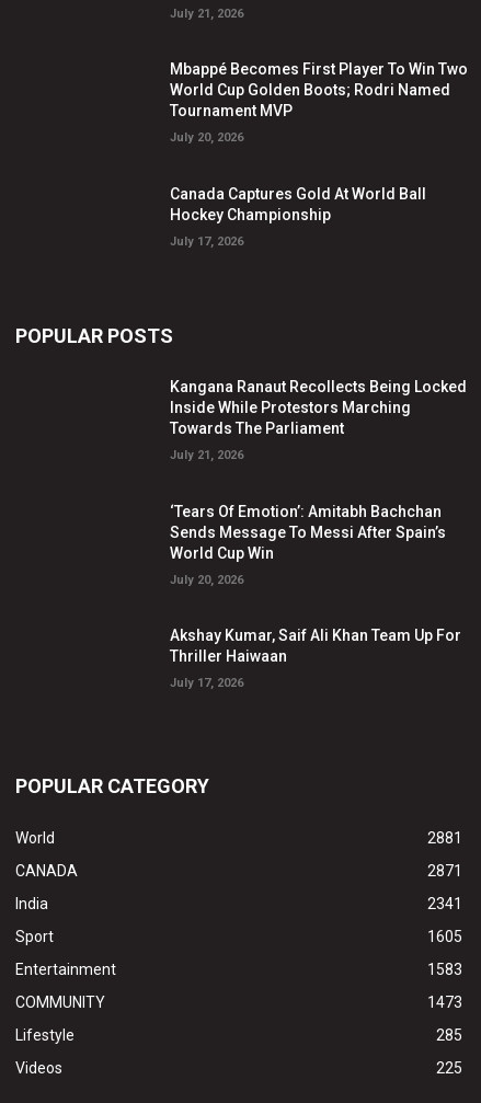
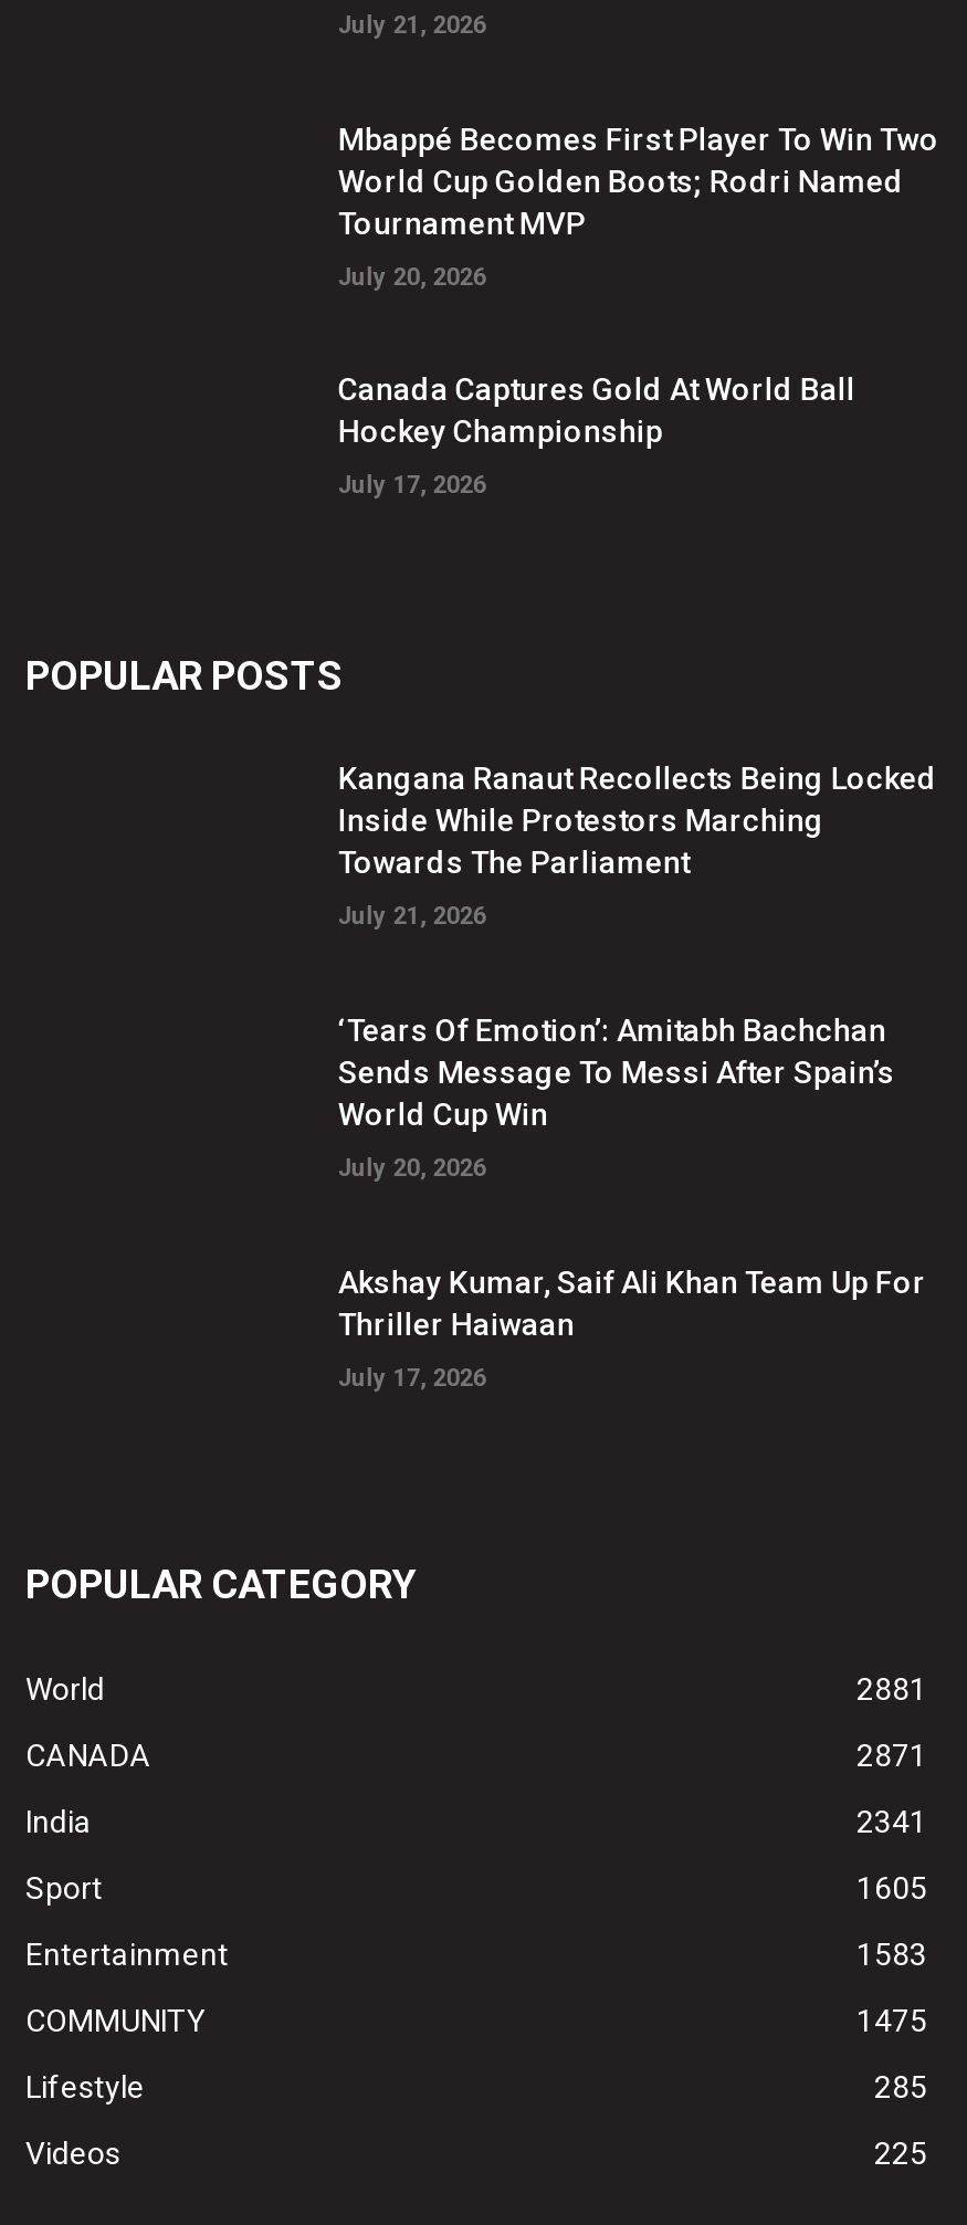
- 1473
+ 1475
